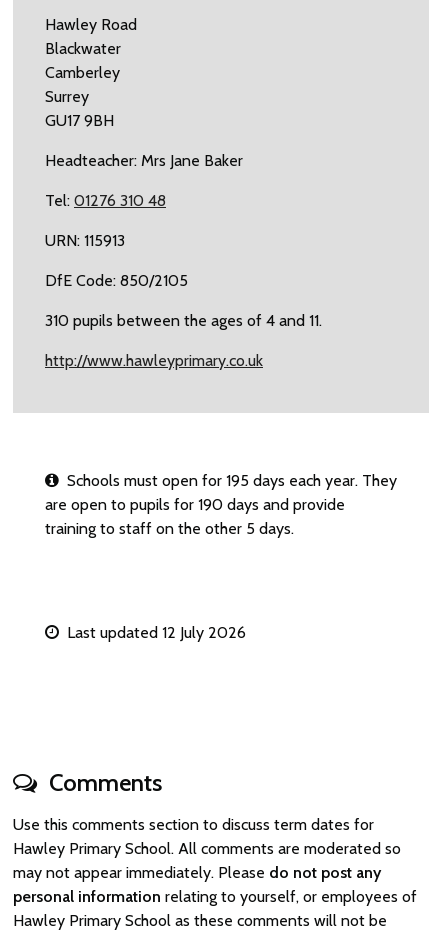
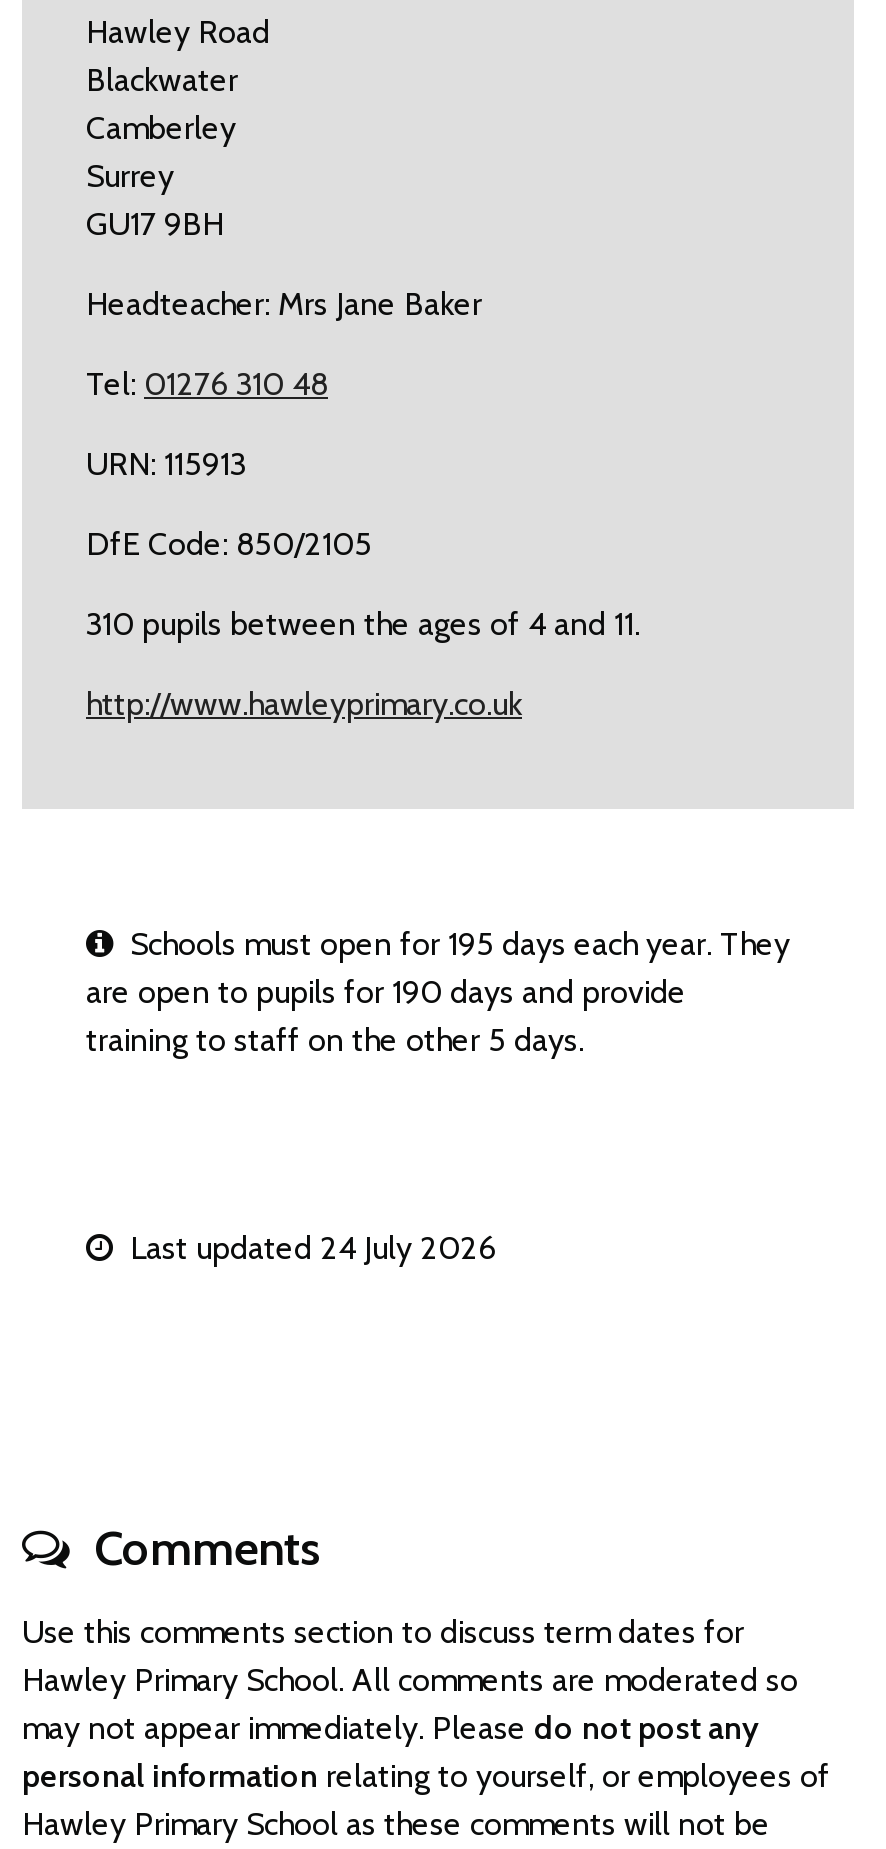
- Last updated 12 July 2026
+ Last updated 24 July 2026
